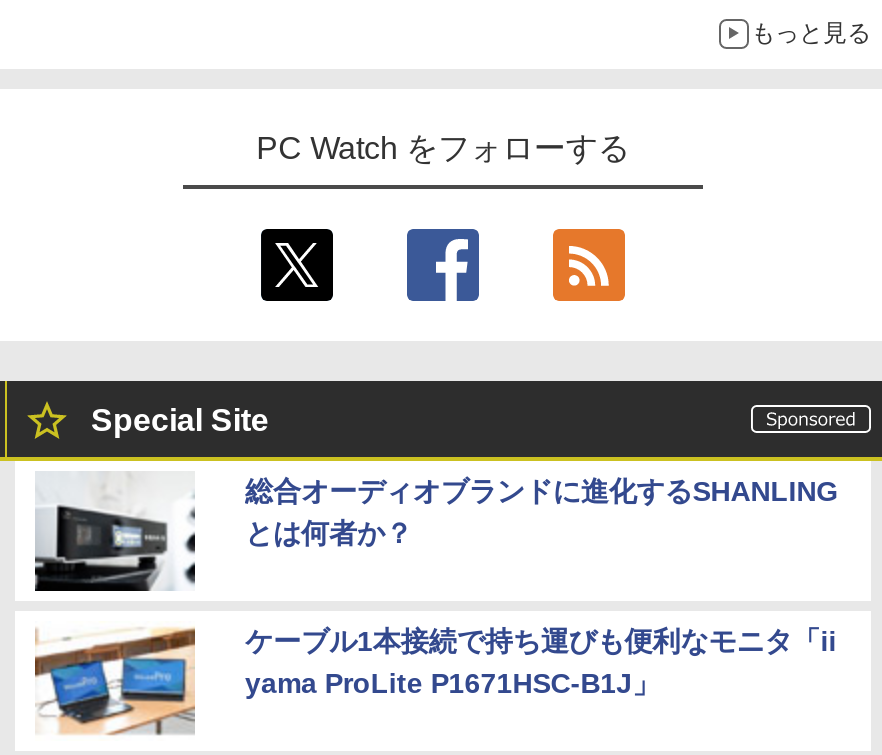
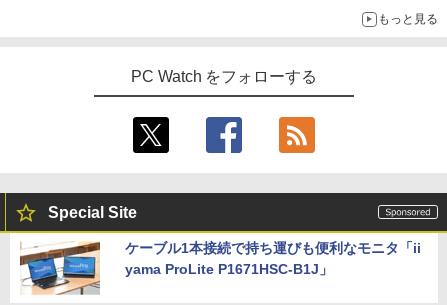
- [image]
- 総合オーディオブランドに進化するSHANLING
- とは何者か？
